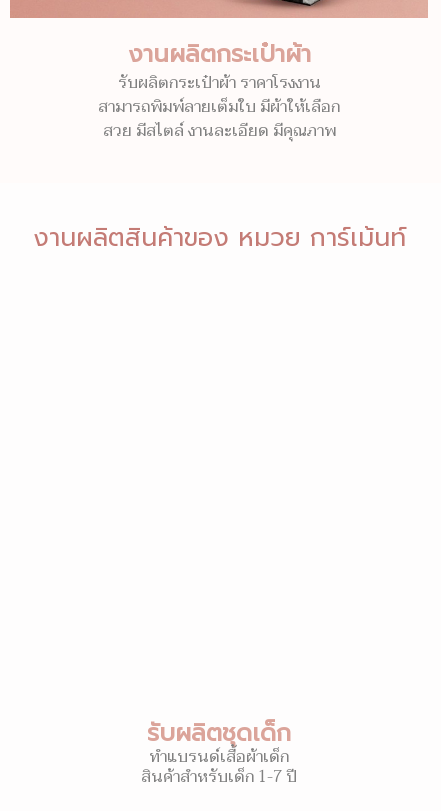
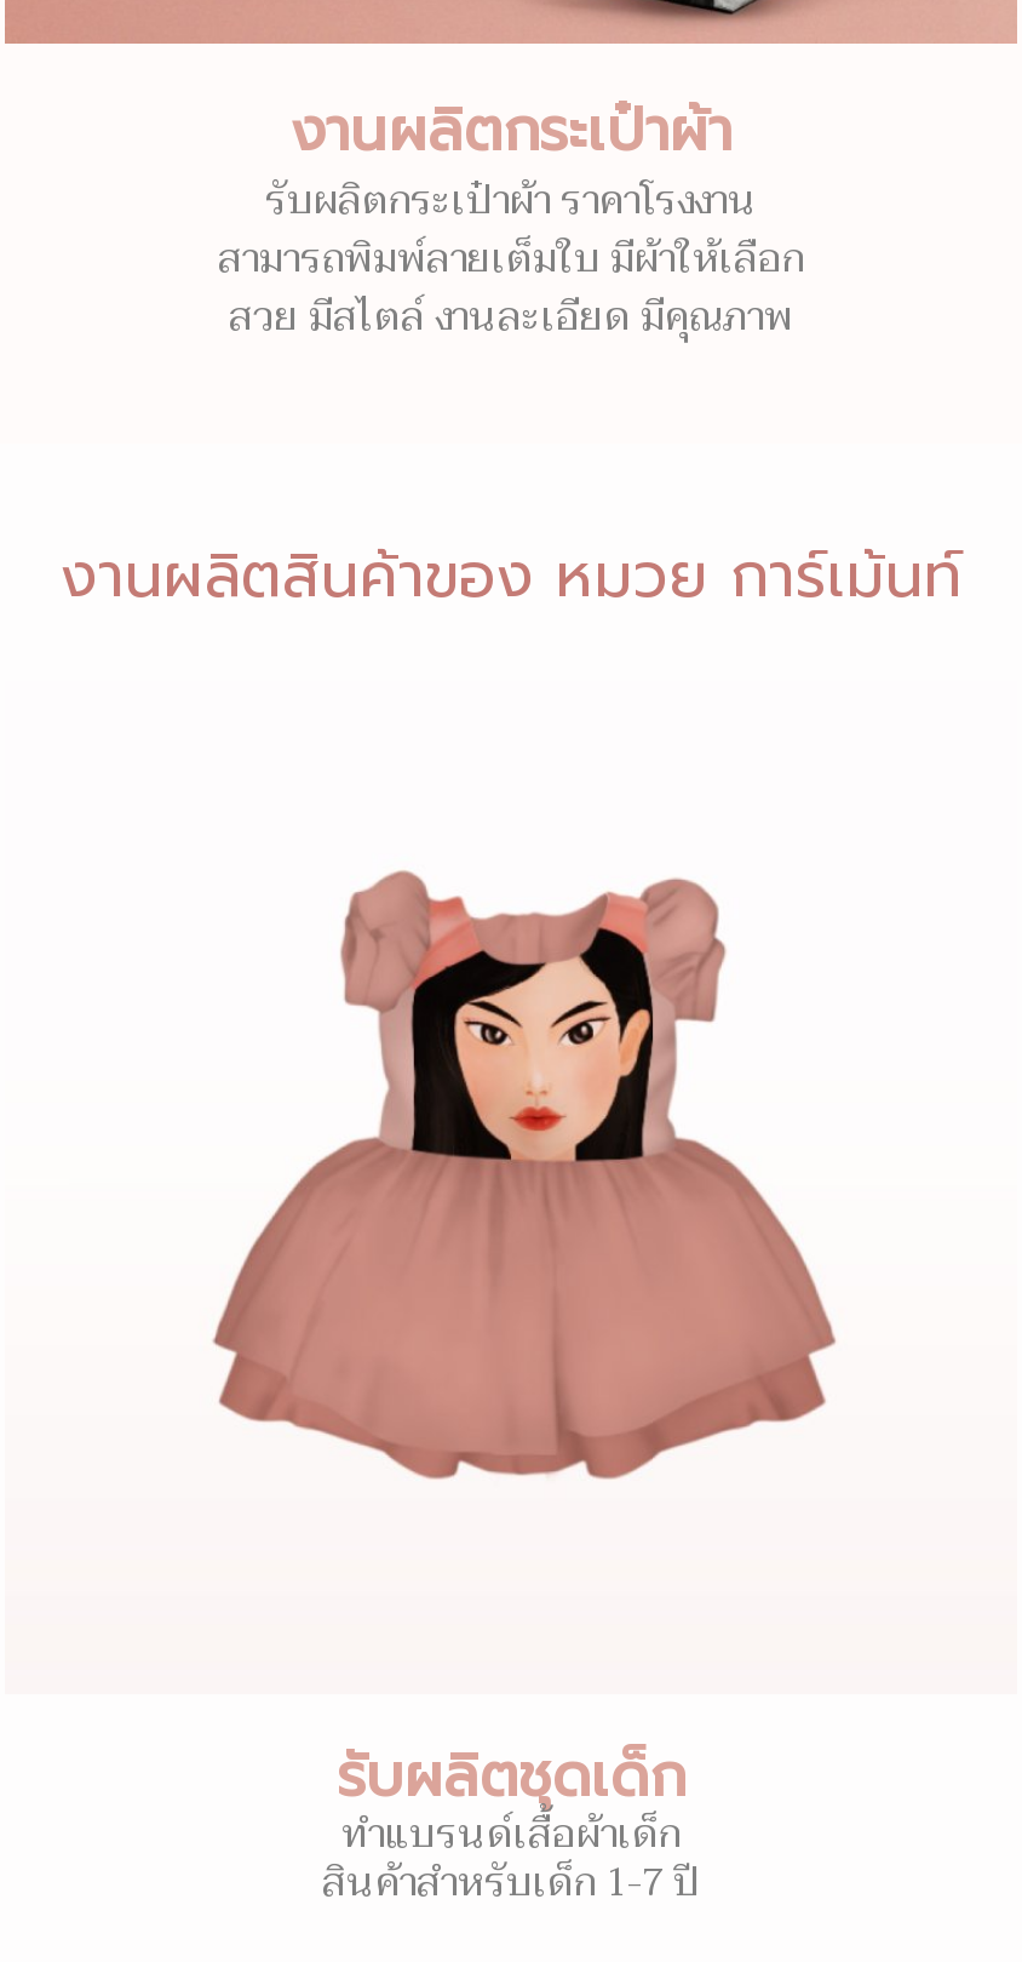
+ [image]
